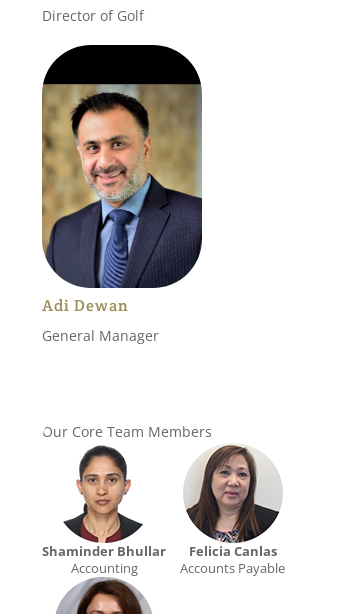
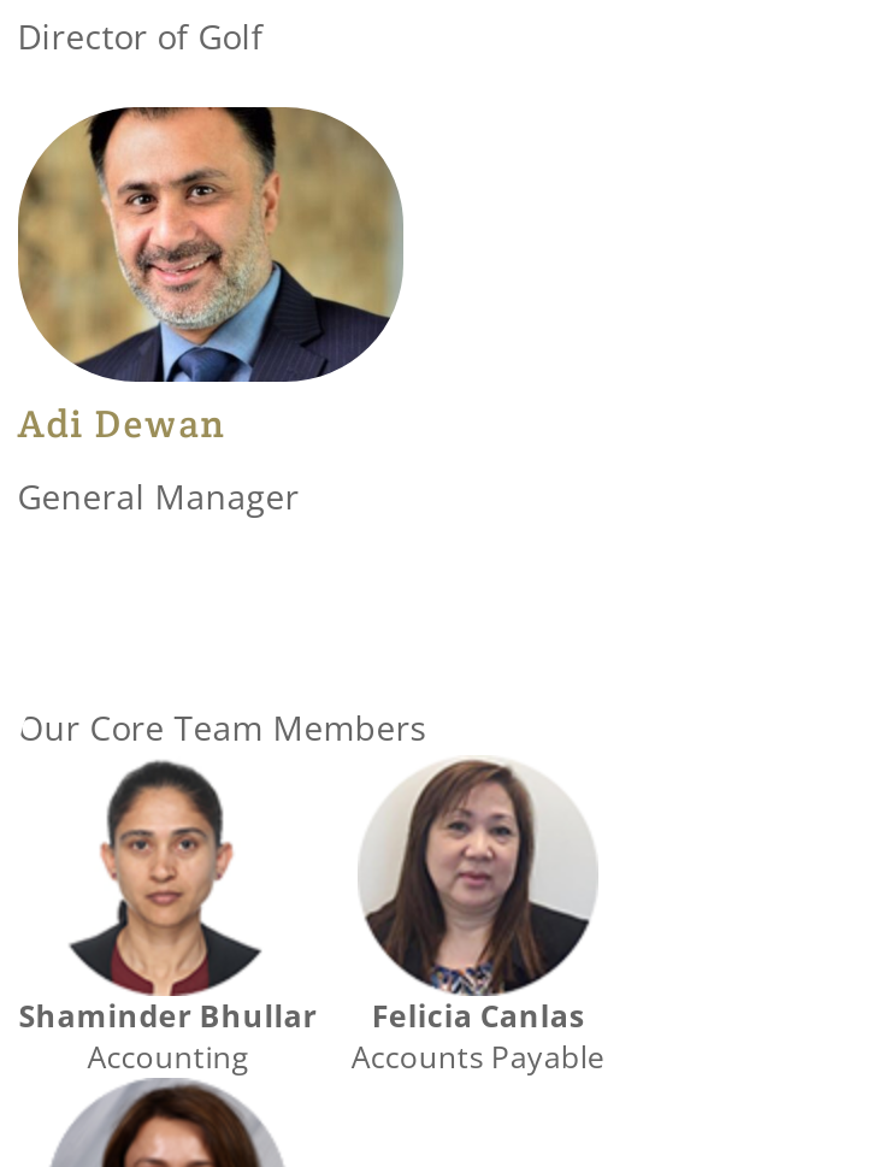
- [image]
+ [image]
